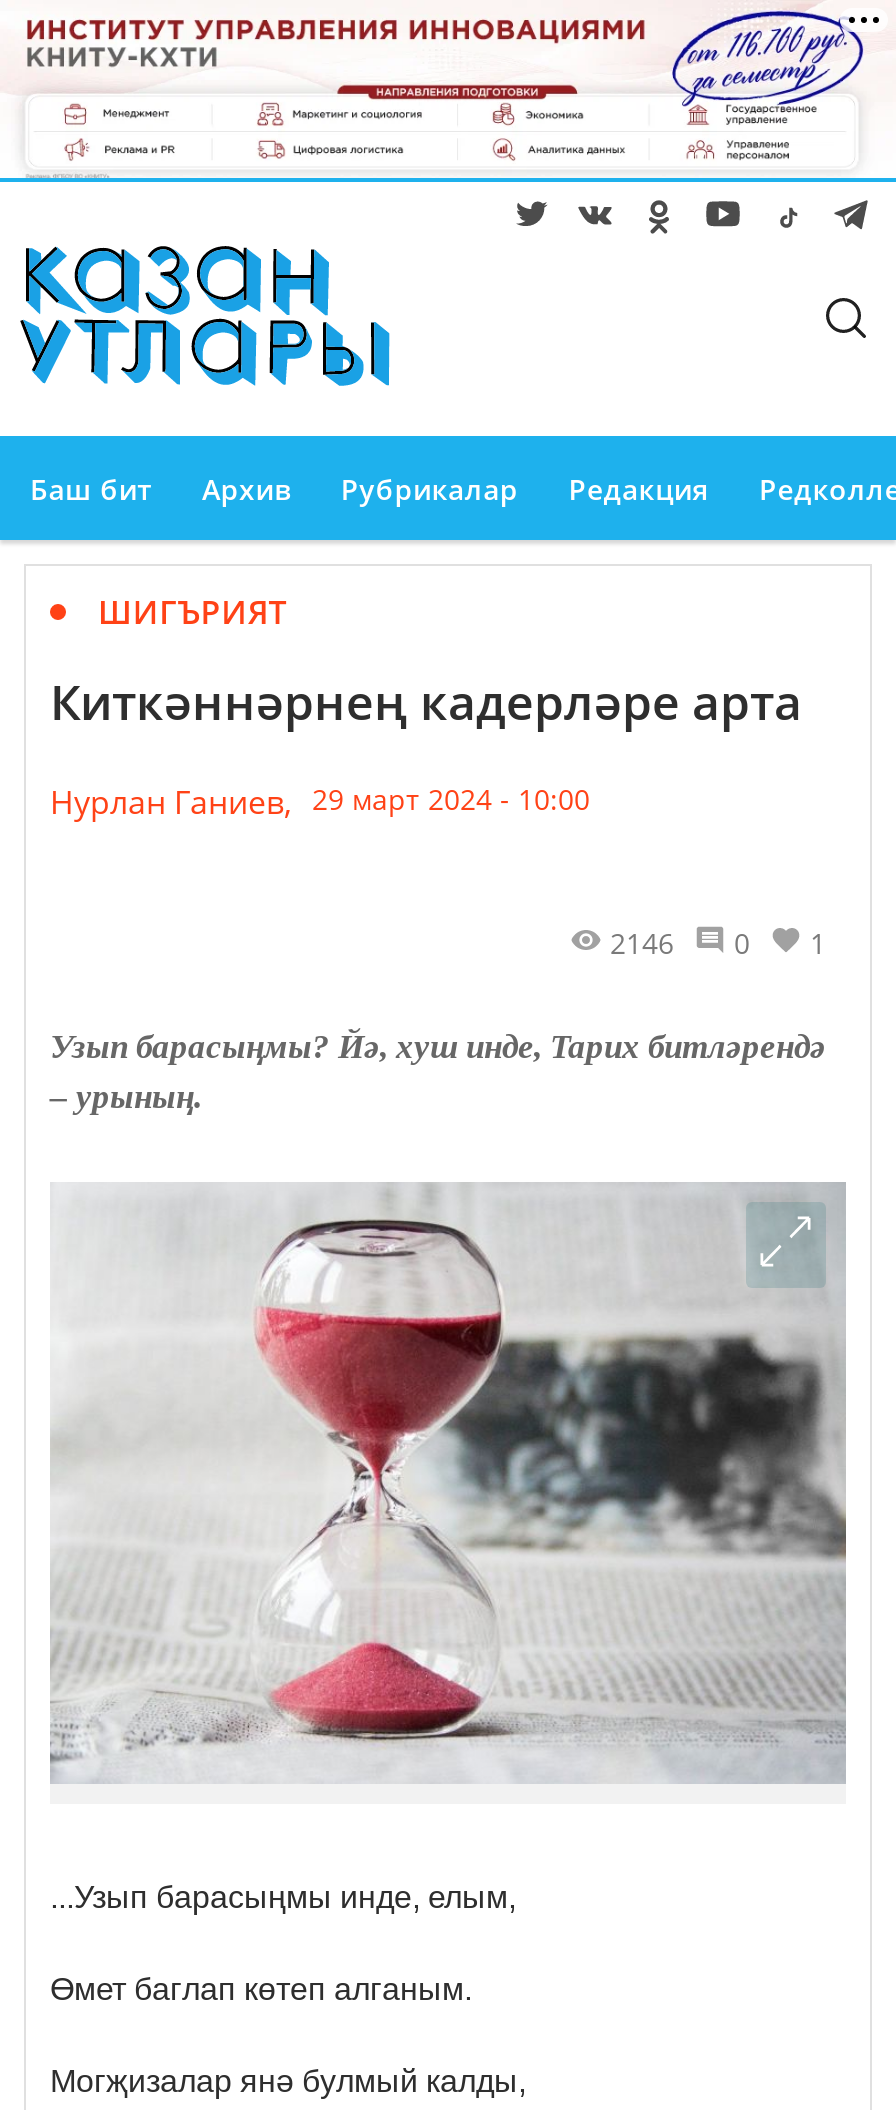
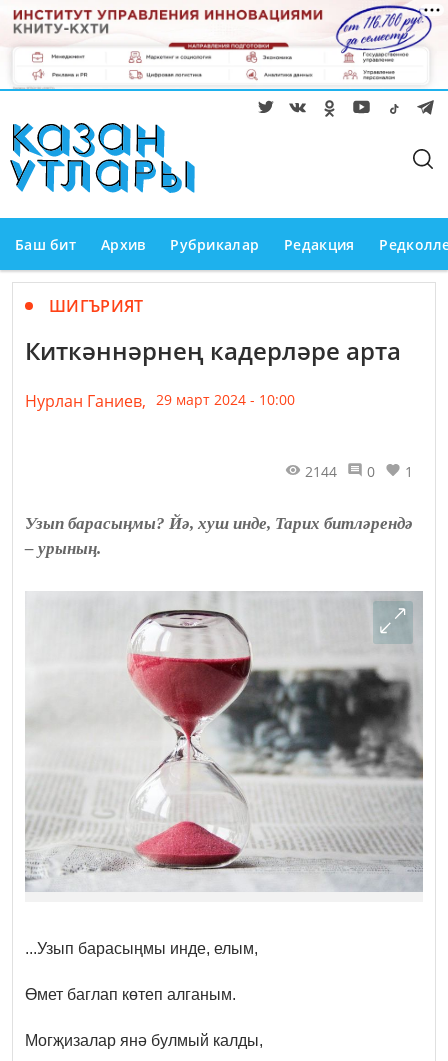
- 2146 0 1
+ 2144 0 1
